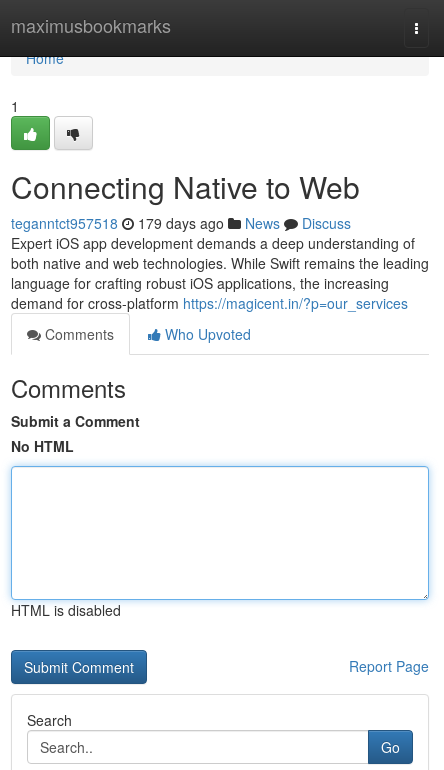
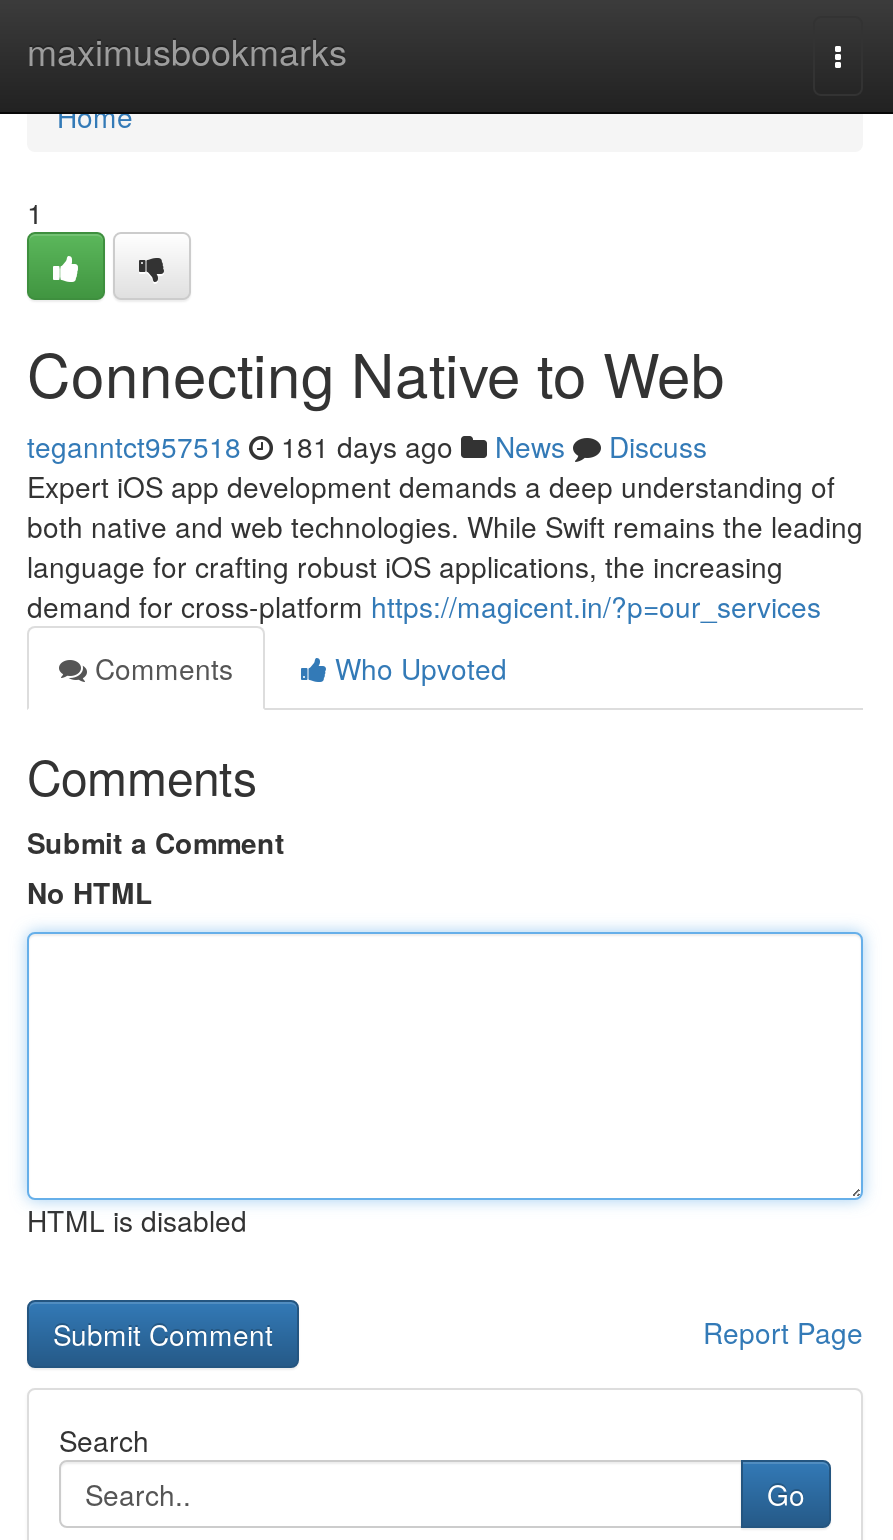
- teganntct957518 179 days ago News Discuss
+ teganntct957518 181 days ago News Discuss
